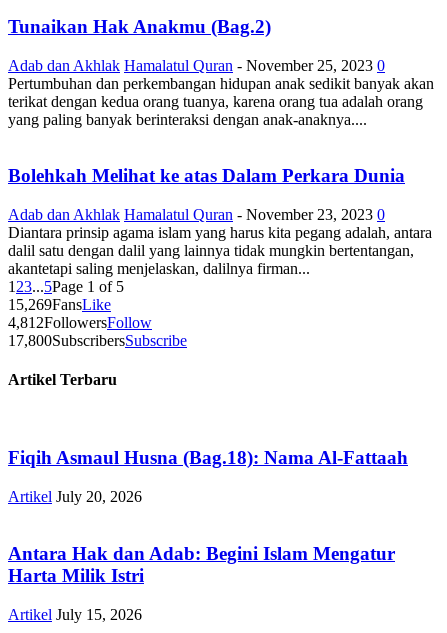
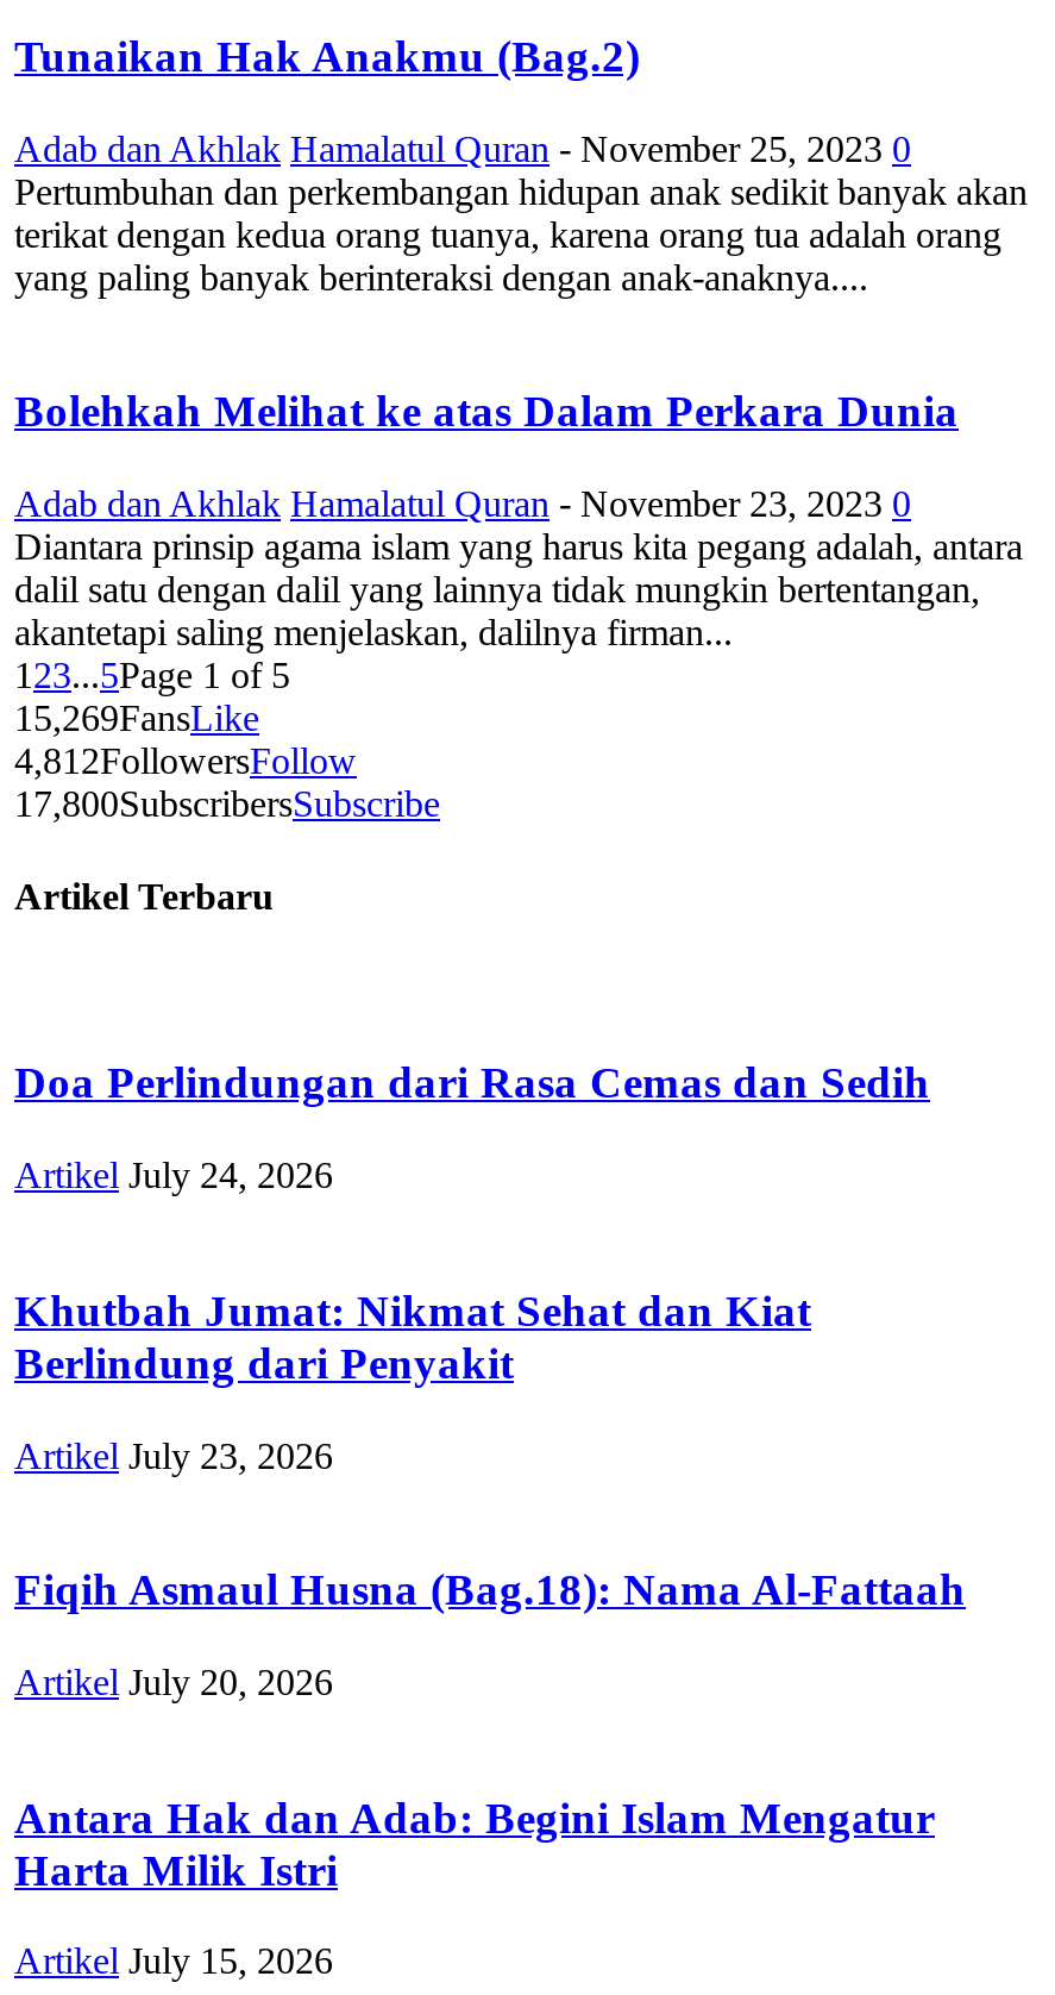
+ Doa Perlindungan dari Rasa Cemas dan Sedih
+ Artikel July 24, 2026
+ Khutbah Jumat: Nikmat Sehat dan Kiat
+ Berlindung dari Penyakit
+ Artikel July 23, 2026
